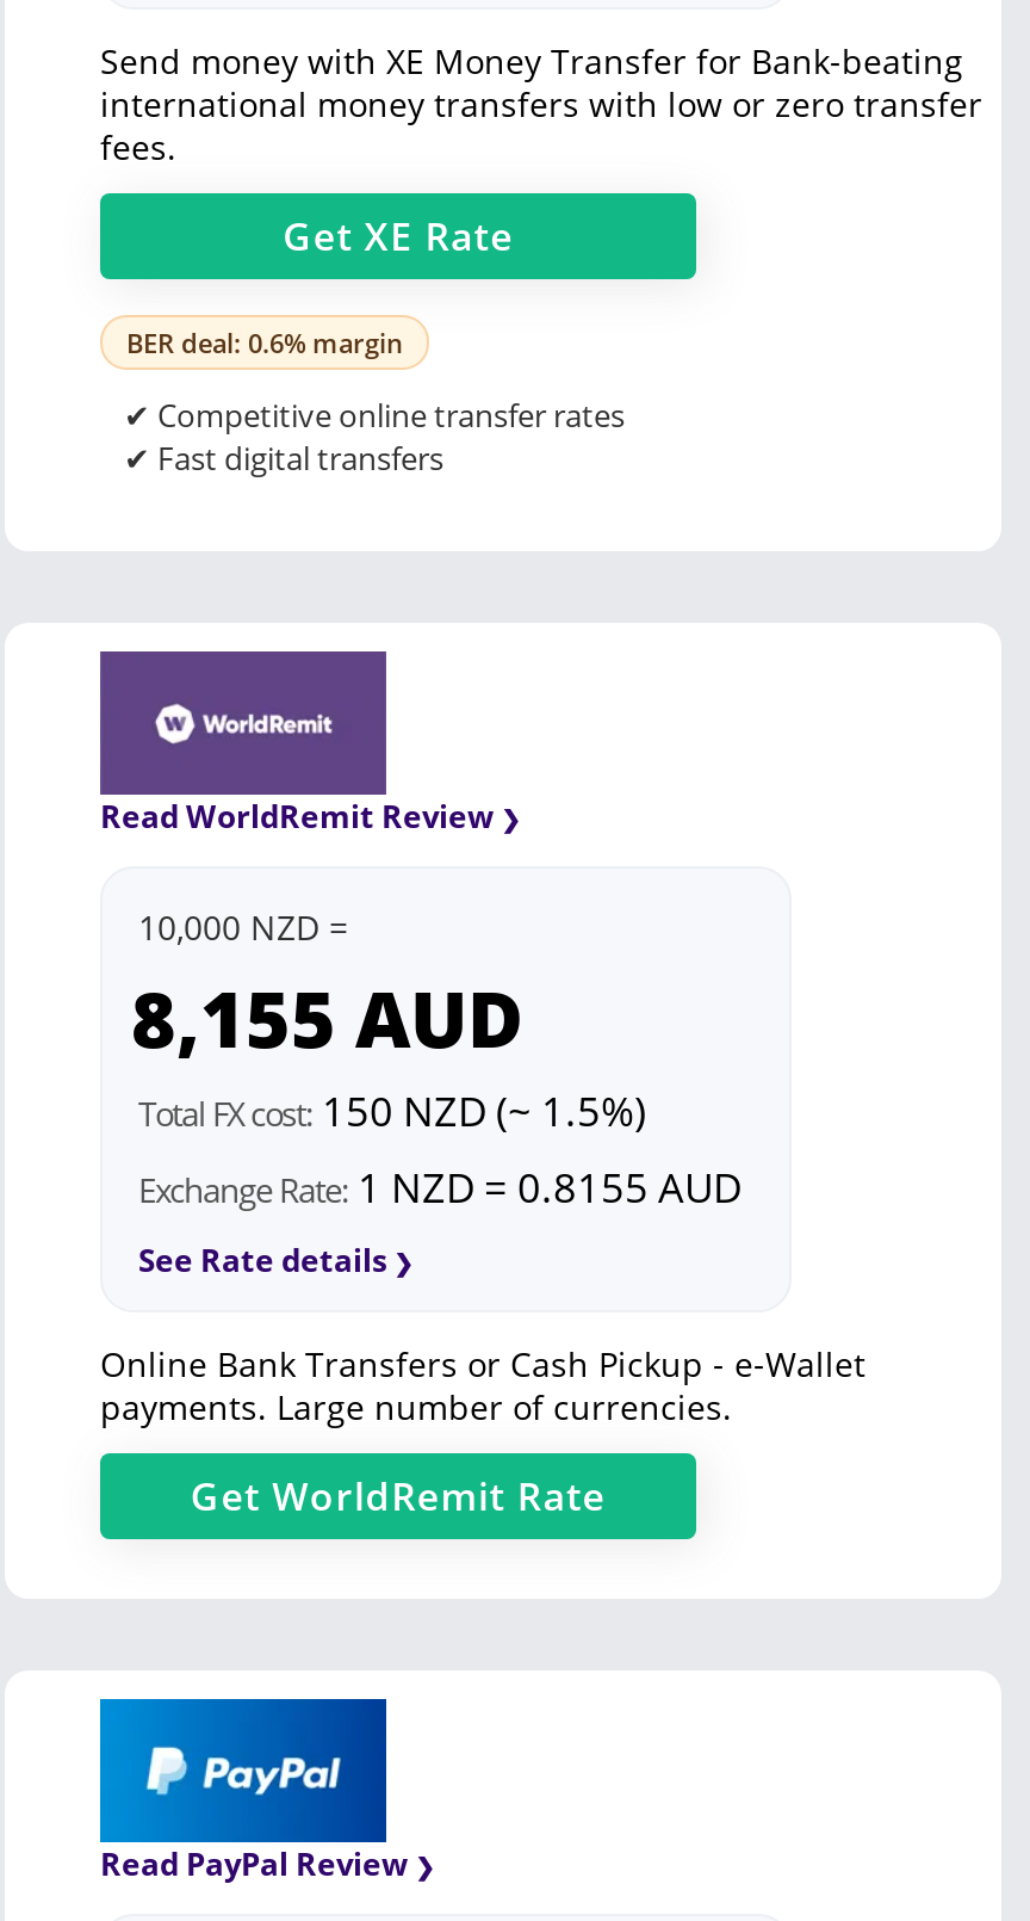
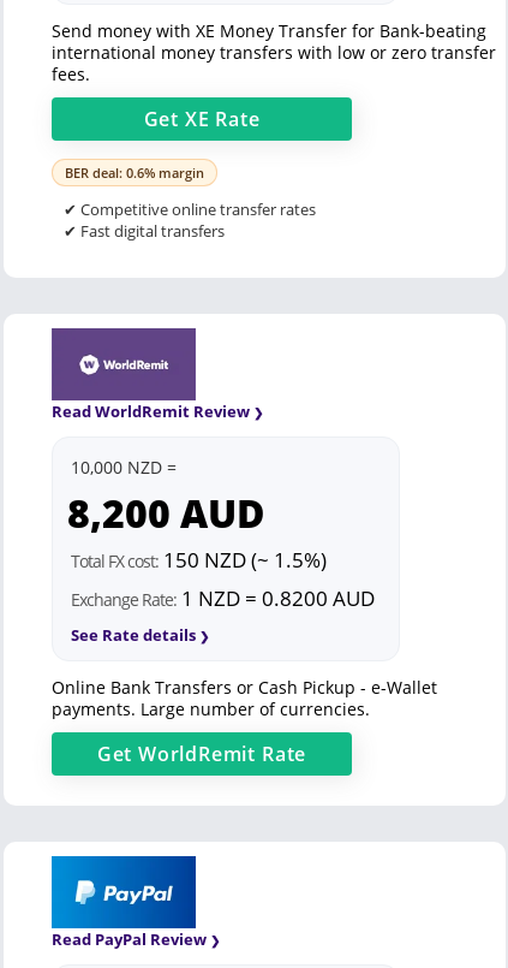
- 8,155 AUD
+ 8,200 AUD

- Exchange Rate: 1 NZD = 0.8155 AUD
+ Exchange Rate: 1 NZD = 0.8200 AUD
